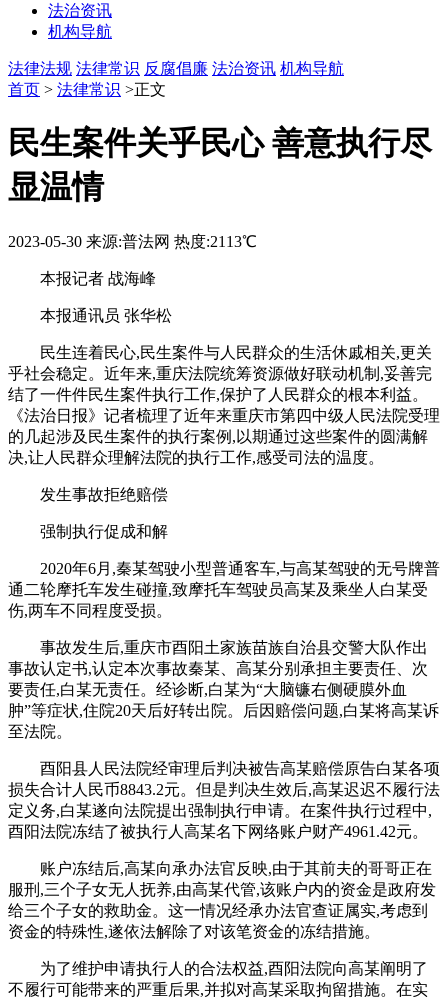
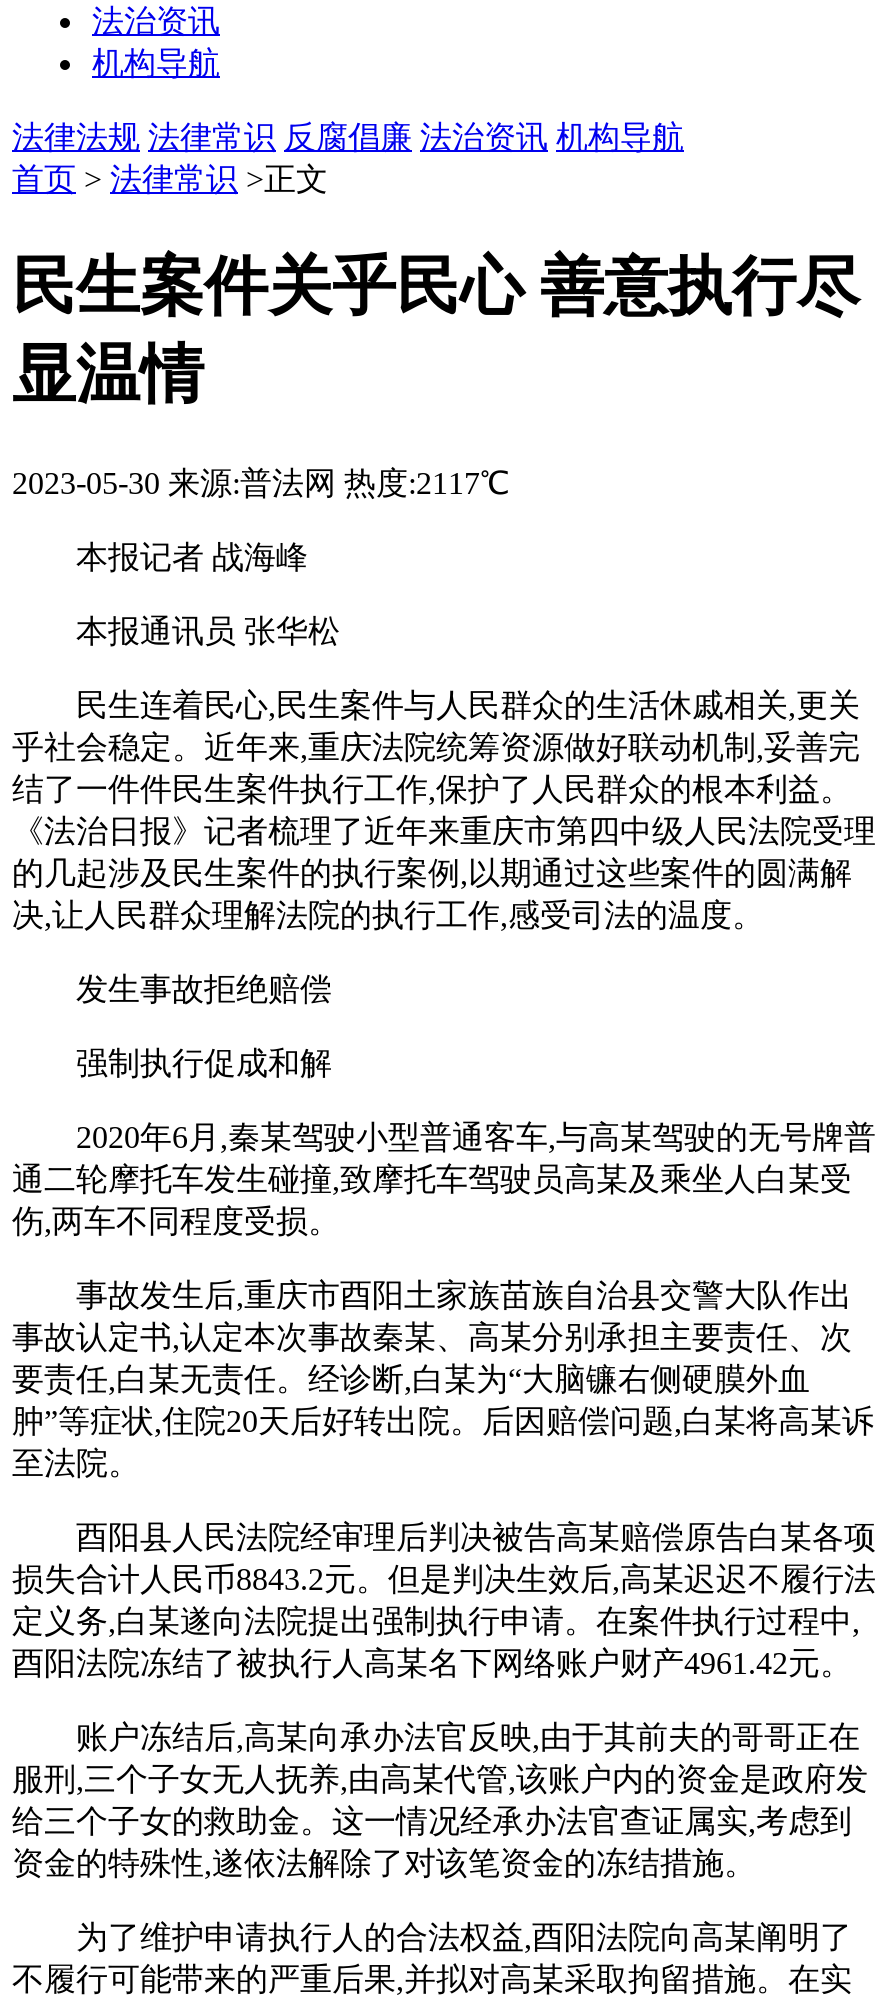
- 2023-05-30来源:普法网 热度:2113℃
+ 2023-05-30来源:普法网 热度:2117℃
